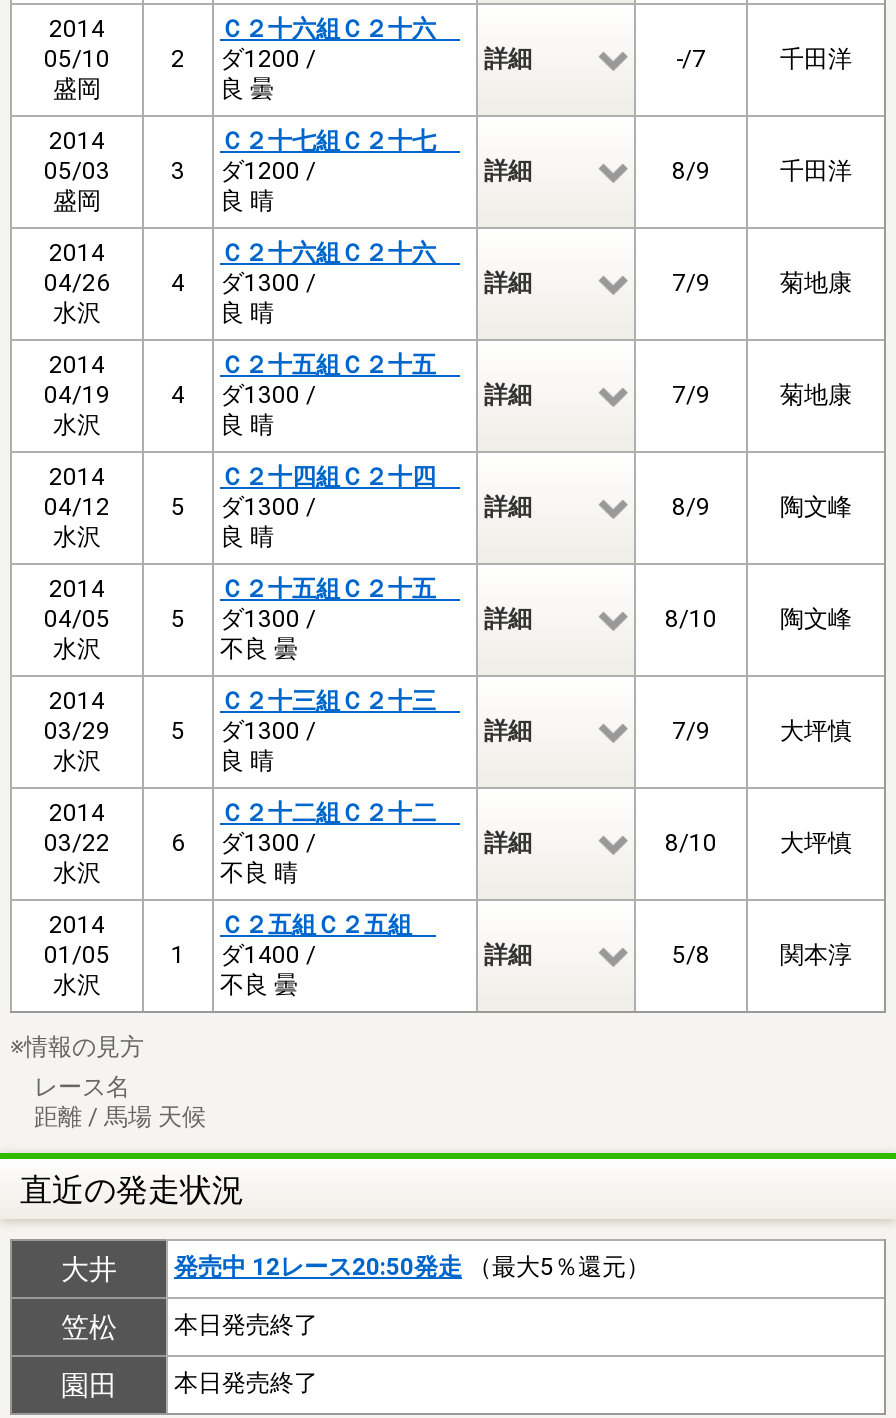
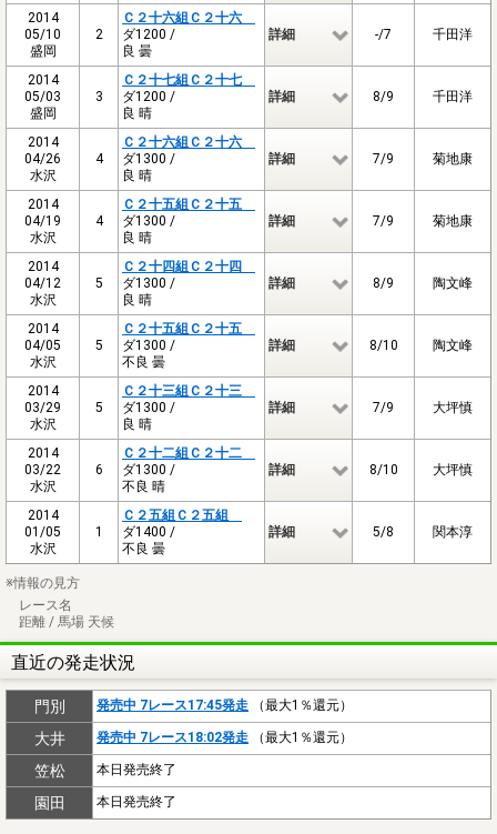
+ 門別
+ 発売中 7レース17:45発走（最大1％還元）

- 発売中 12レース20:50発走（最大5％還元）
+ 発売中 7レース18:02発走（最大1％還元）
